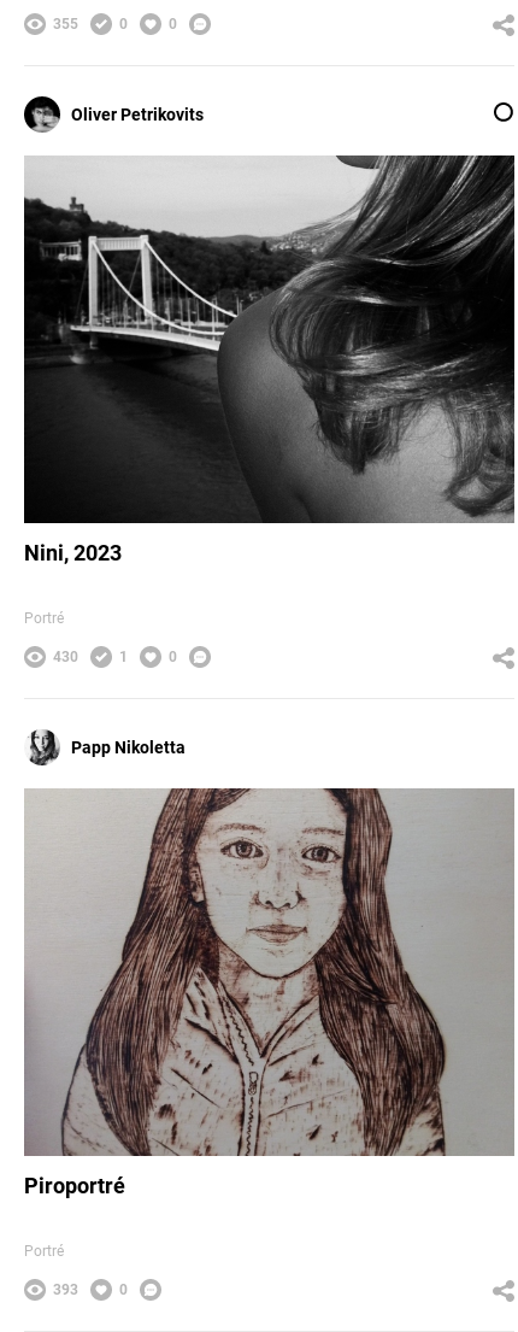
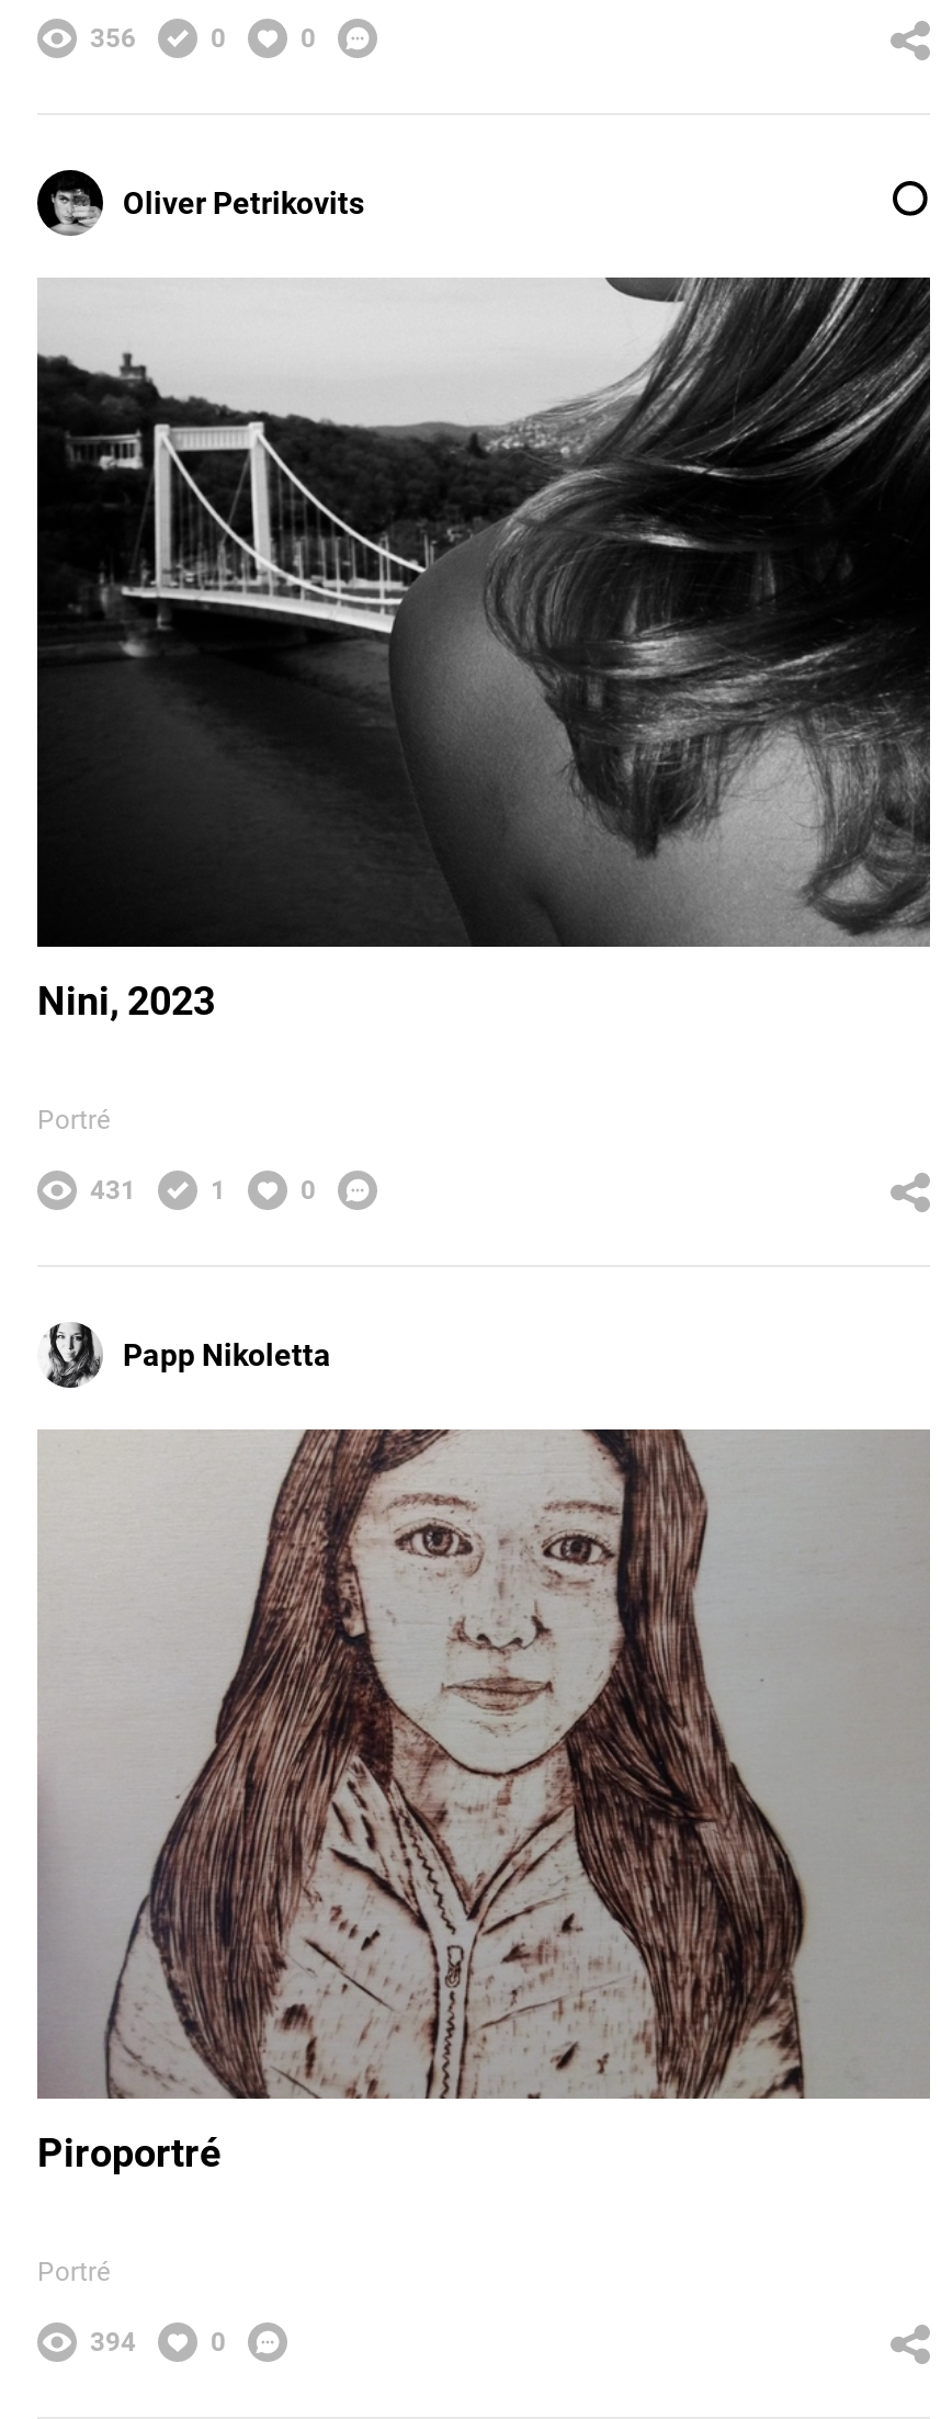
- 355
+ 356

- 430
+ 431

- 393
+ 394
